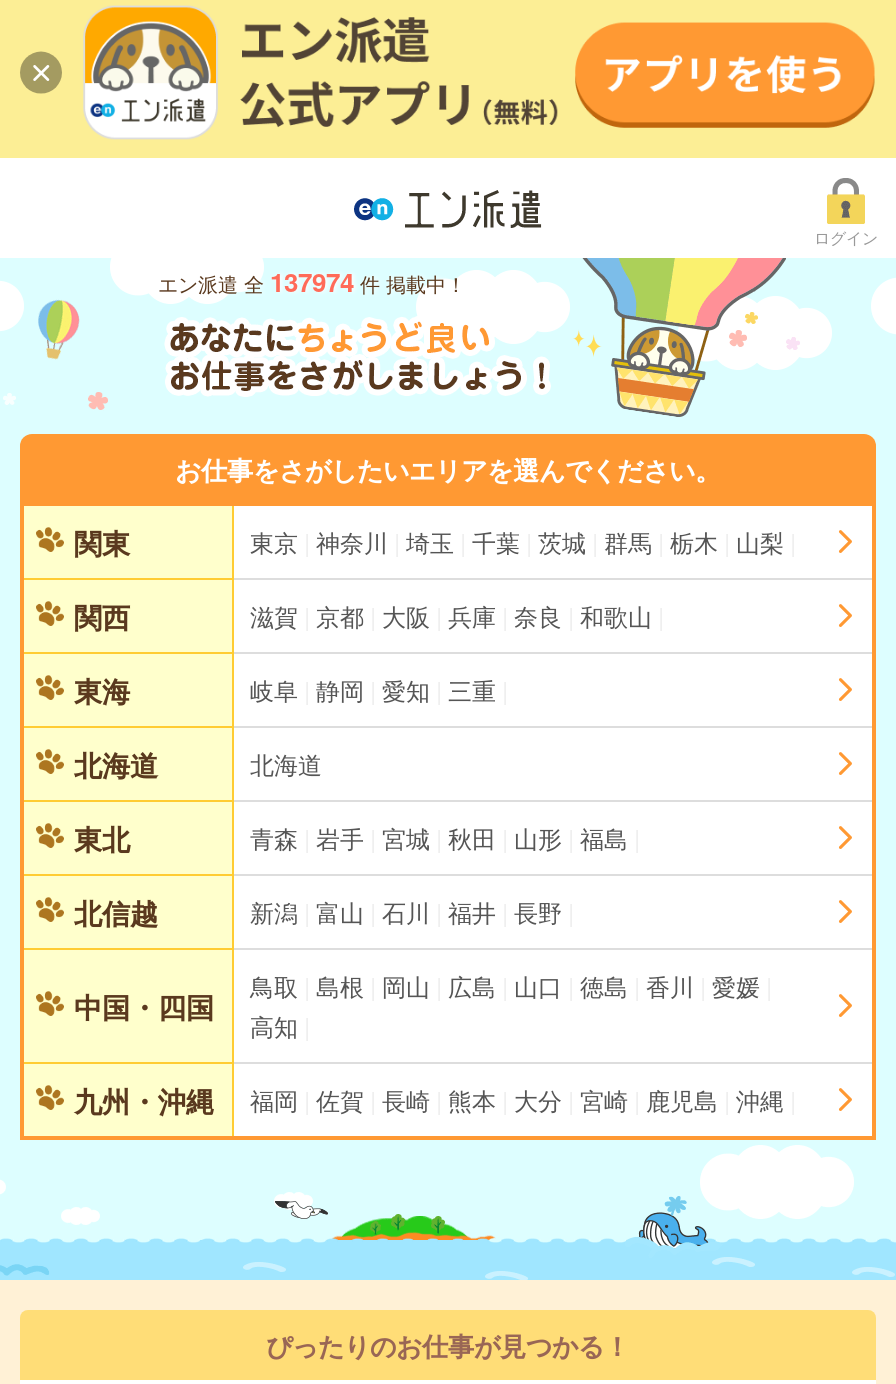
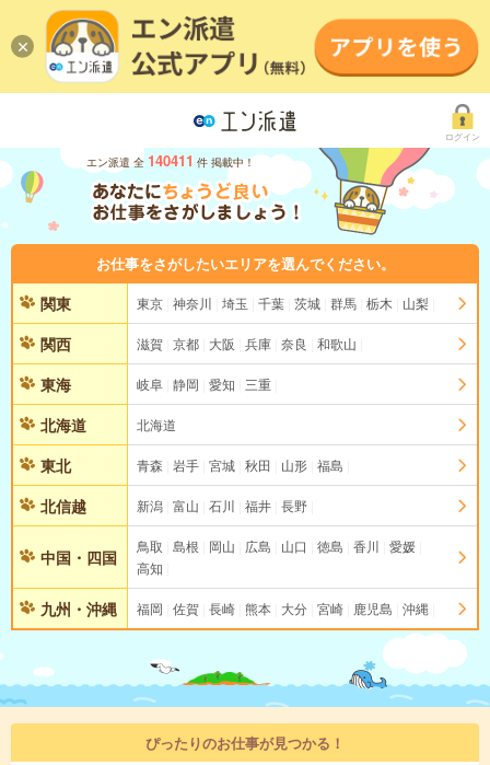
- エン派遣 全 137974 件 掲載中！
+ エン派遣 全 140411 件 掲載中！
